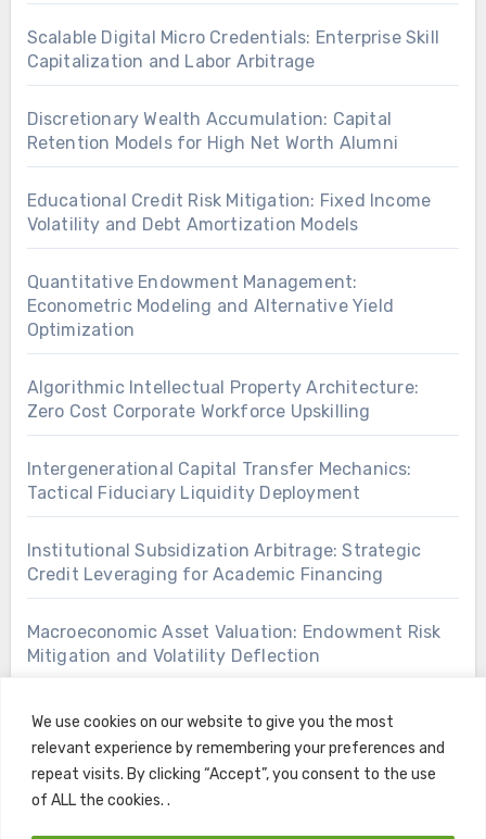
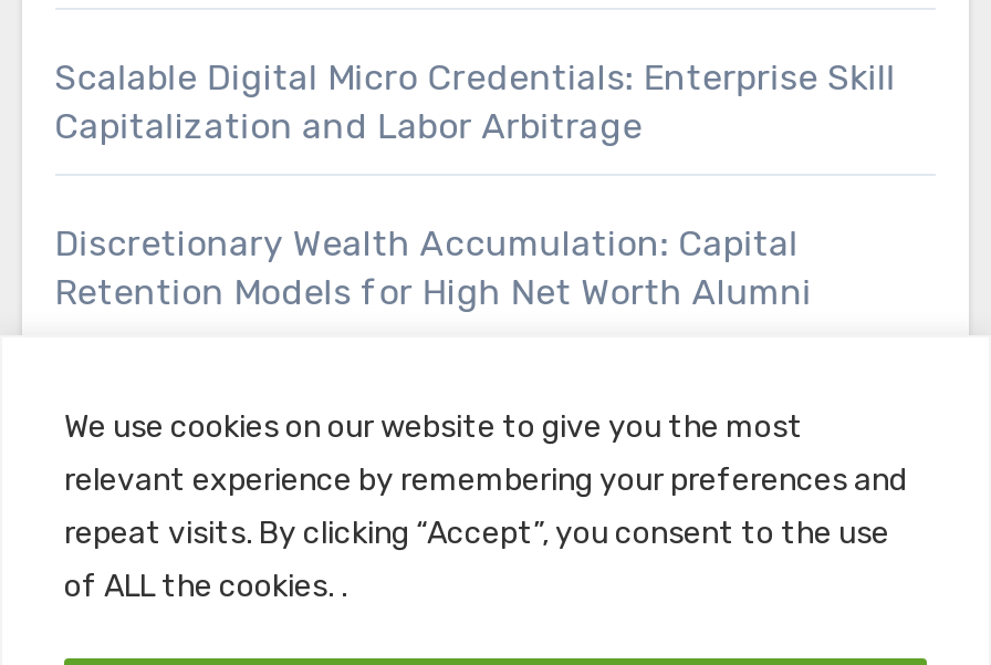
- Educational Credit Risk Mitigation: Fixed Income
- Volatility and Debt Amortization Models
- Quantitative Endowment Management:
- Econometric Modeling and Alternative Yield
- Optimization
- Algorithmic Intellectual Property Architecture:
- Zero Cost Corporate Workforce Upskilling
- Intergenerational Capital Transfer Mechanics:
- Tactical Fiduciary Liquidity Deployment
- Institutional Subsidization Arbitrage: Strategic
- Credit Leveraging for Academic Financing
- Macroeconomic Asset Valuation: Endowment Risk
- Mitigation and Volatility Deflection
